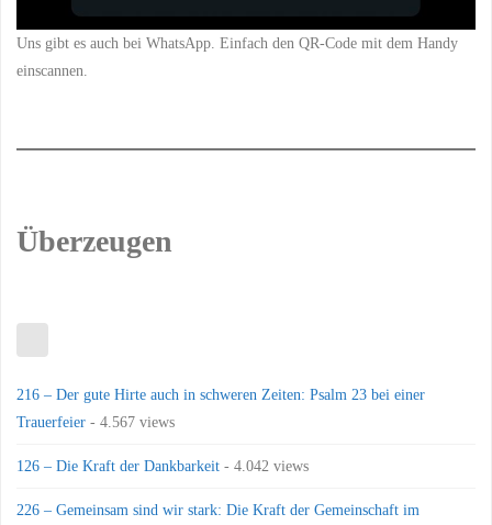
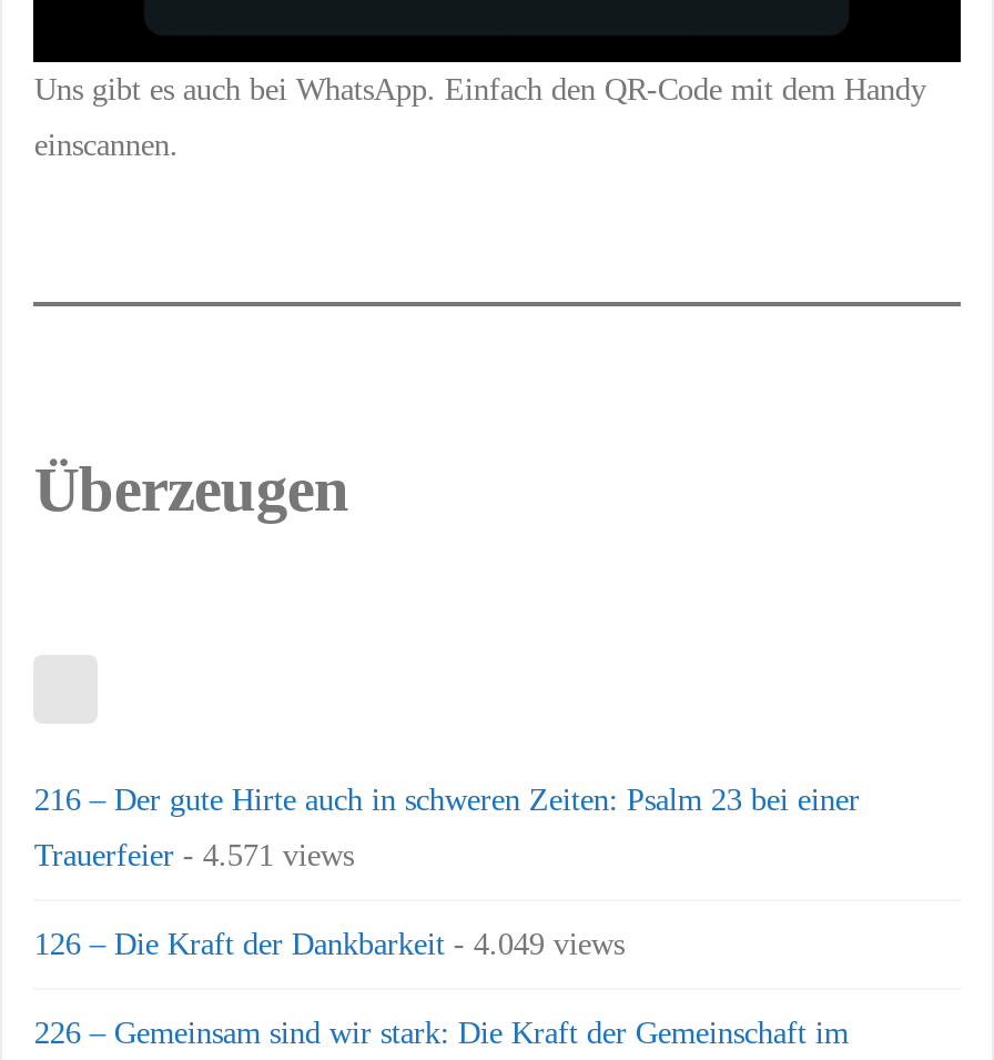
- Trauerfeier - 4.567 views
+ Trauerfeier - 4.571 views

- 126 – Die Kraft der Dankbarkeit - 4.042 views
+ 126 – Die Kraft der Dankbarkeit - 4.049 views
